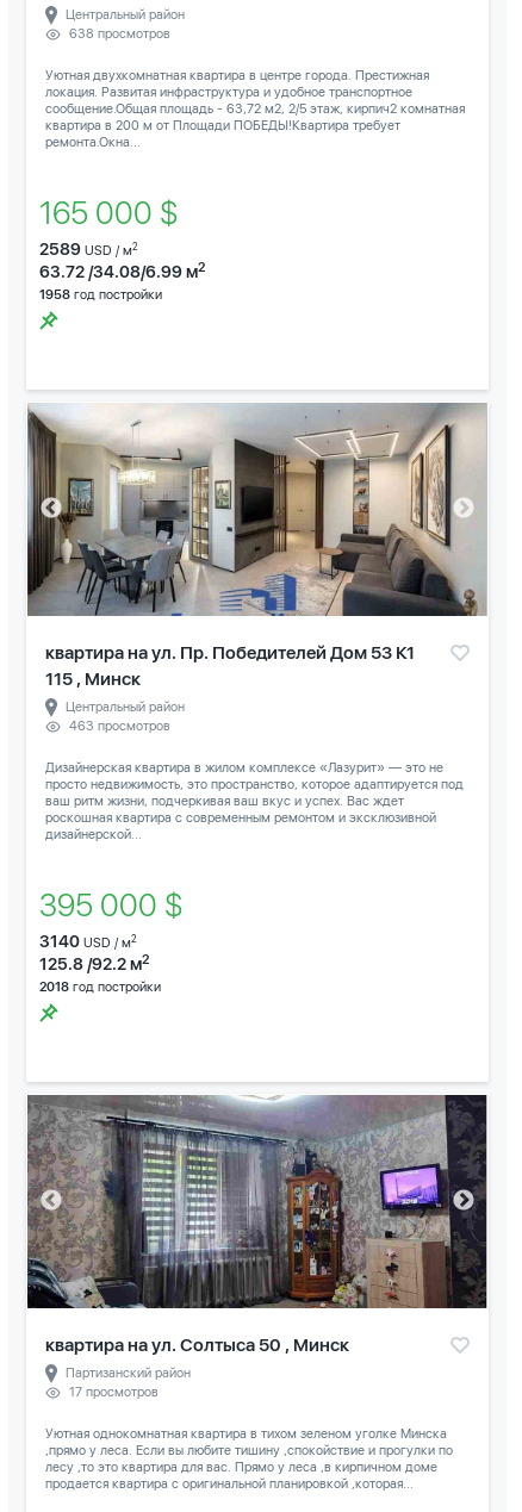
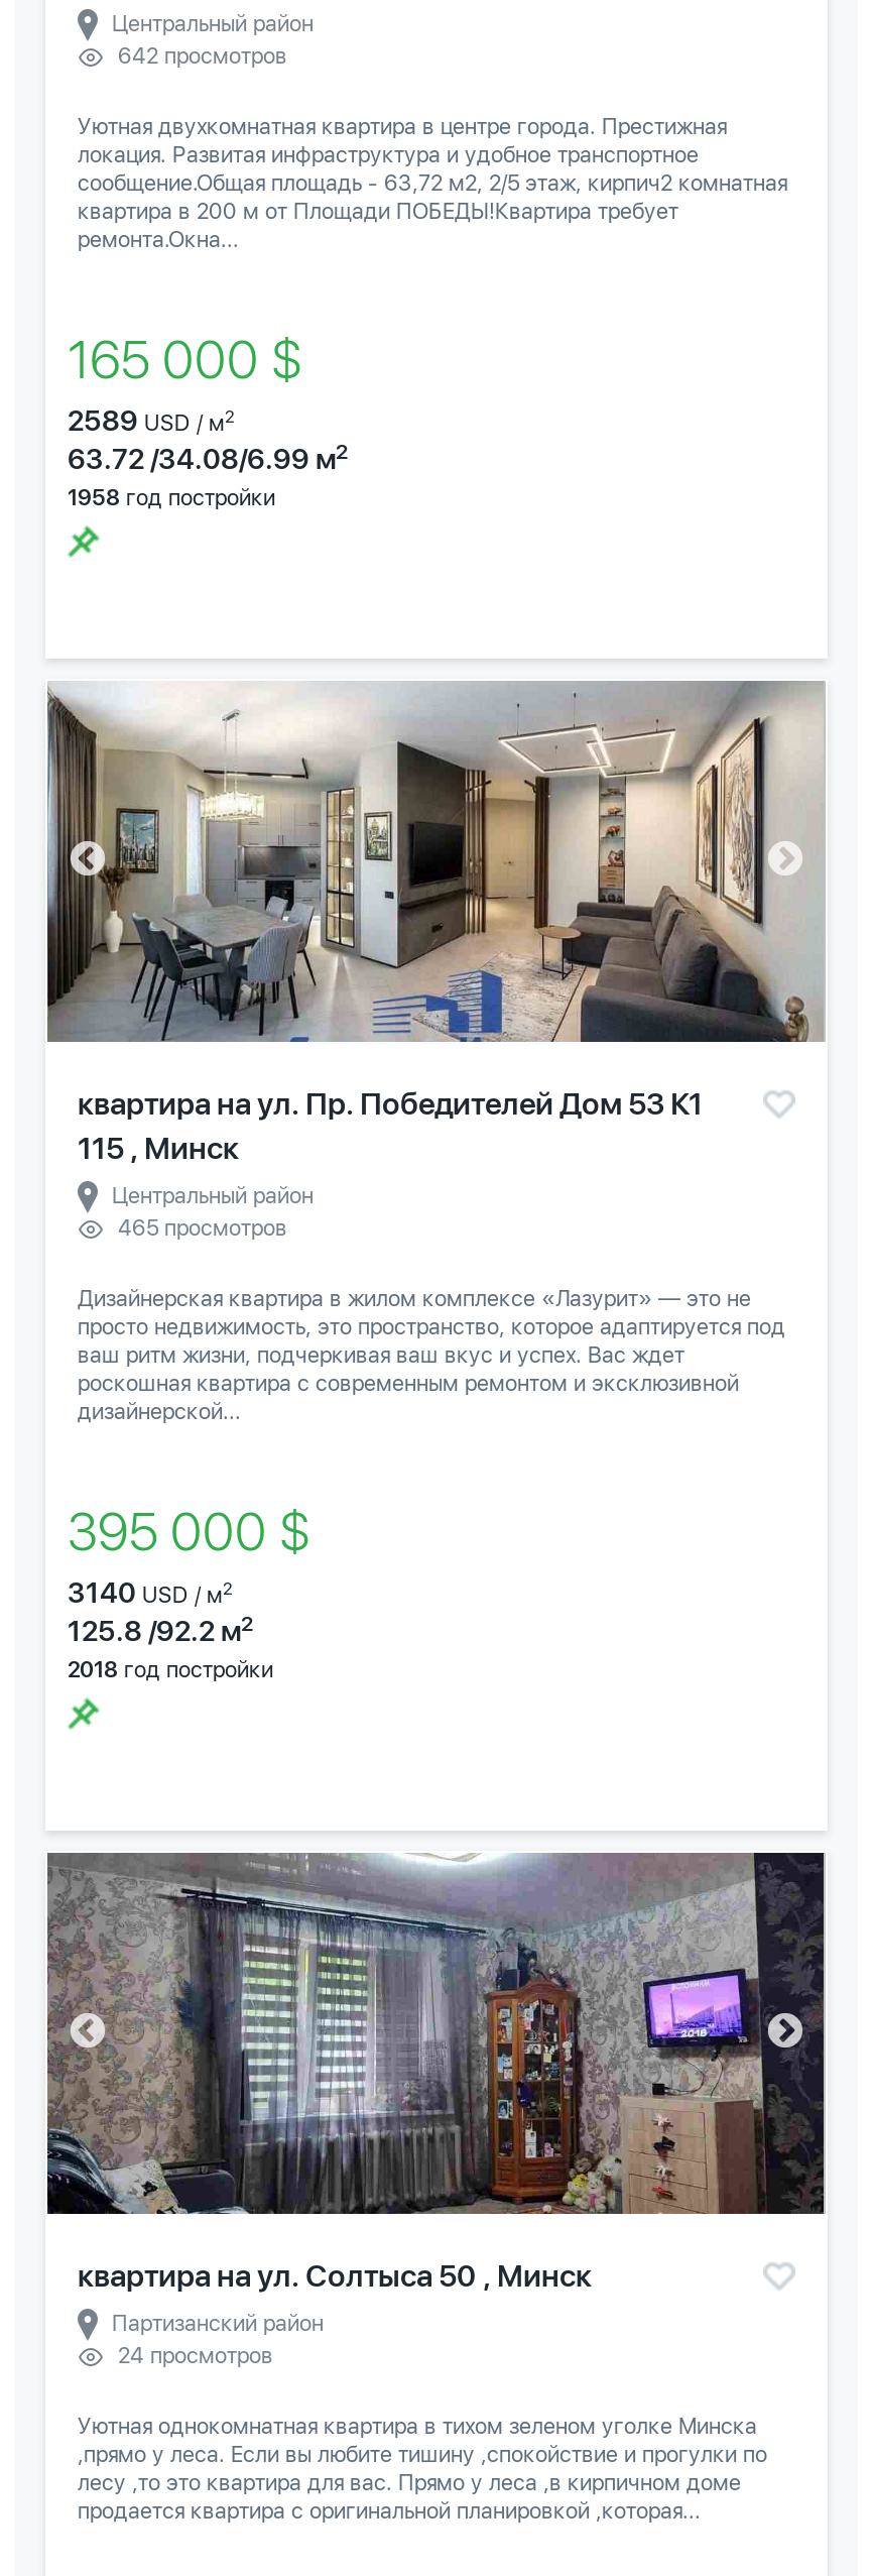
- 638 просмотров
+ 642 просмотров

- 463 просмотров
+ 465 просмотров

- 17 просмотров
+ 24 просмотров
